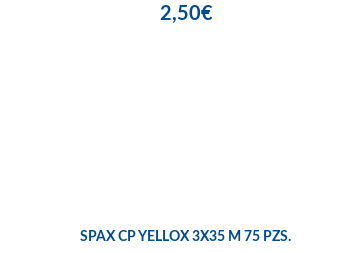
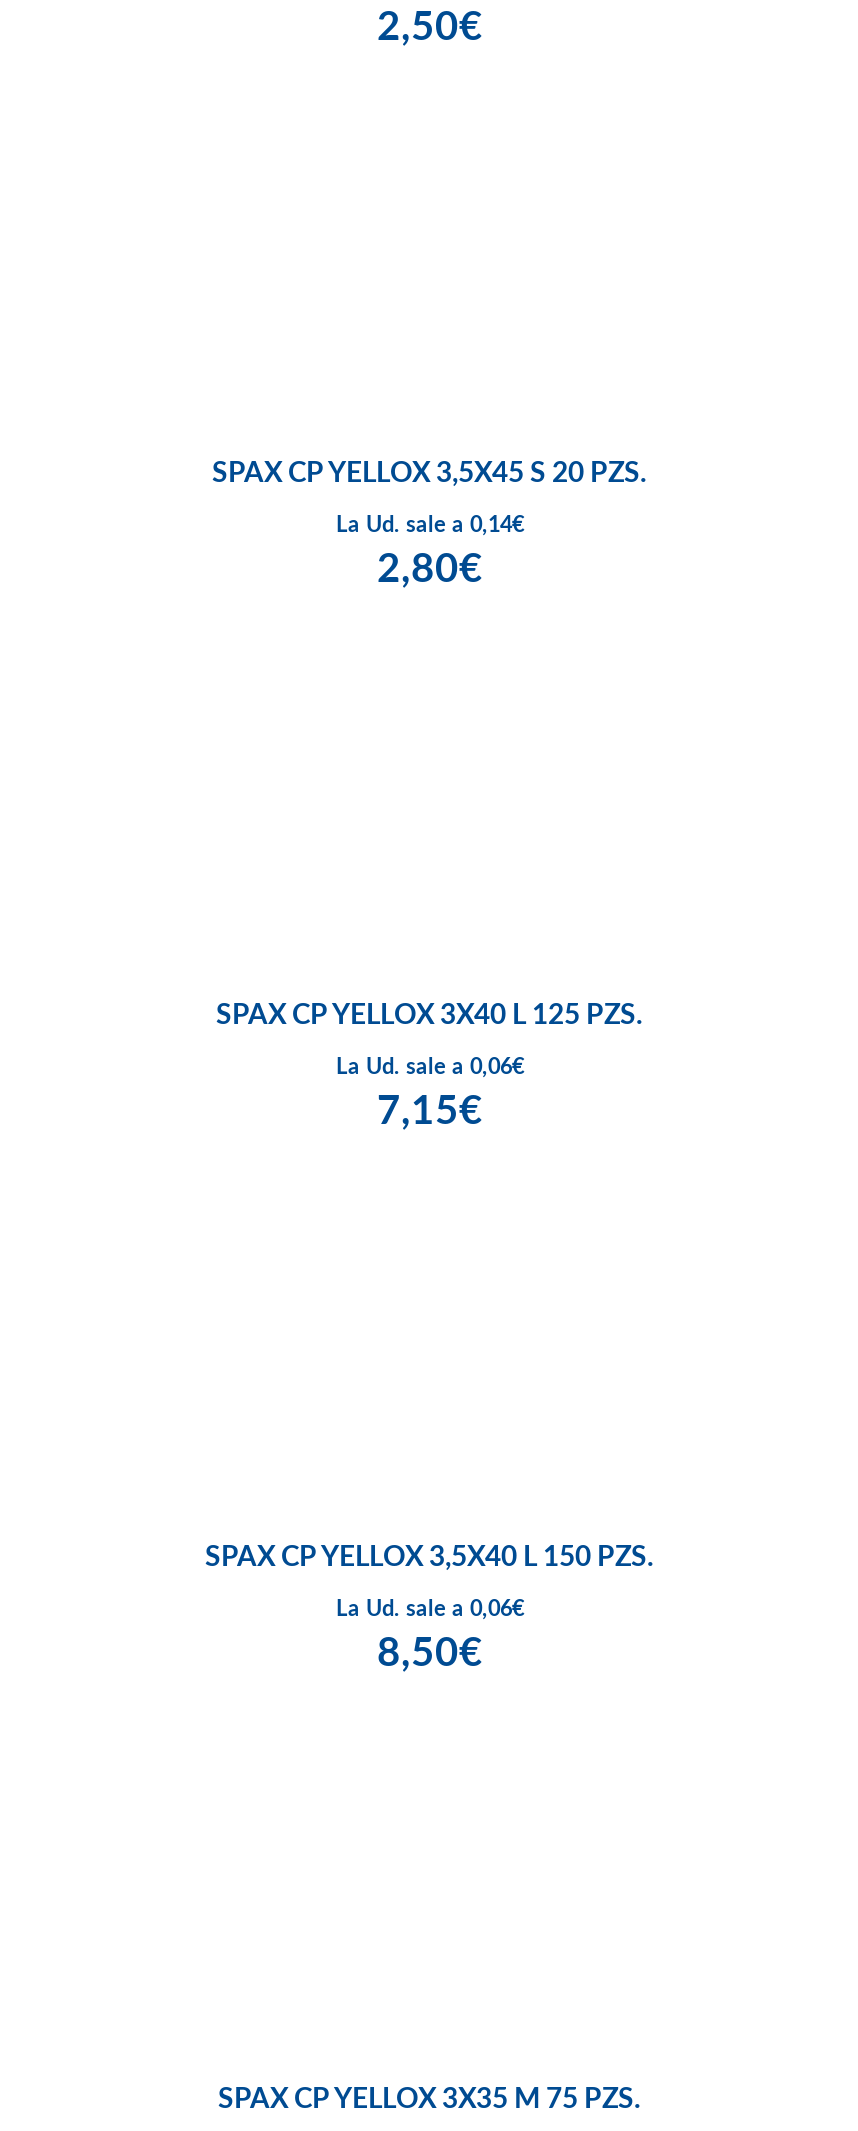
+ SPAX CP YELLOX 3,5X40 L 150 PZS.
+ La Ud. sale a 0,06€
+ 8,50€

+ SPAX CP YELLOX 3,5X45 S 20 PZS.
+ La Ud. sale a 0,14€
+ 2,80€

+ SPAX CP YELLOX 3X40 L 125 PZS.
+ La Ud. sale a 0,06€
+ 7,15€
